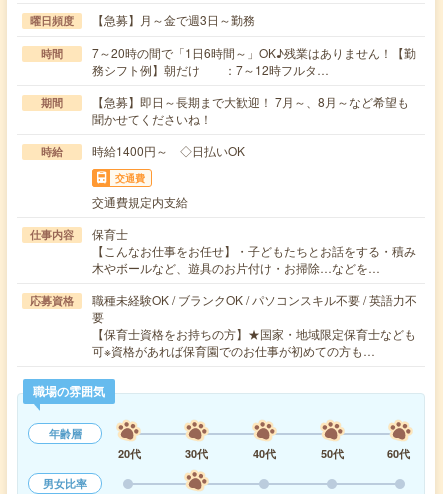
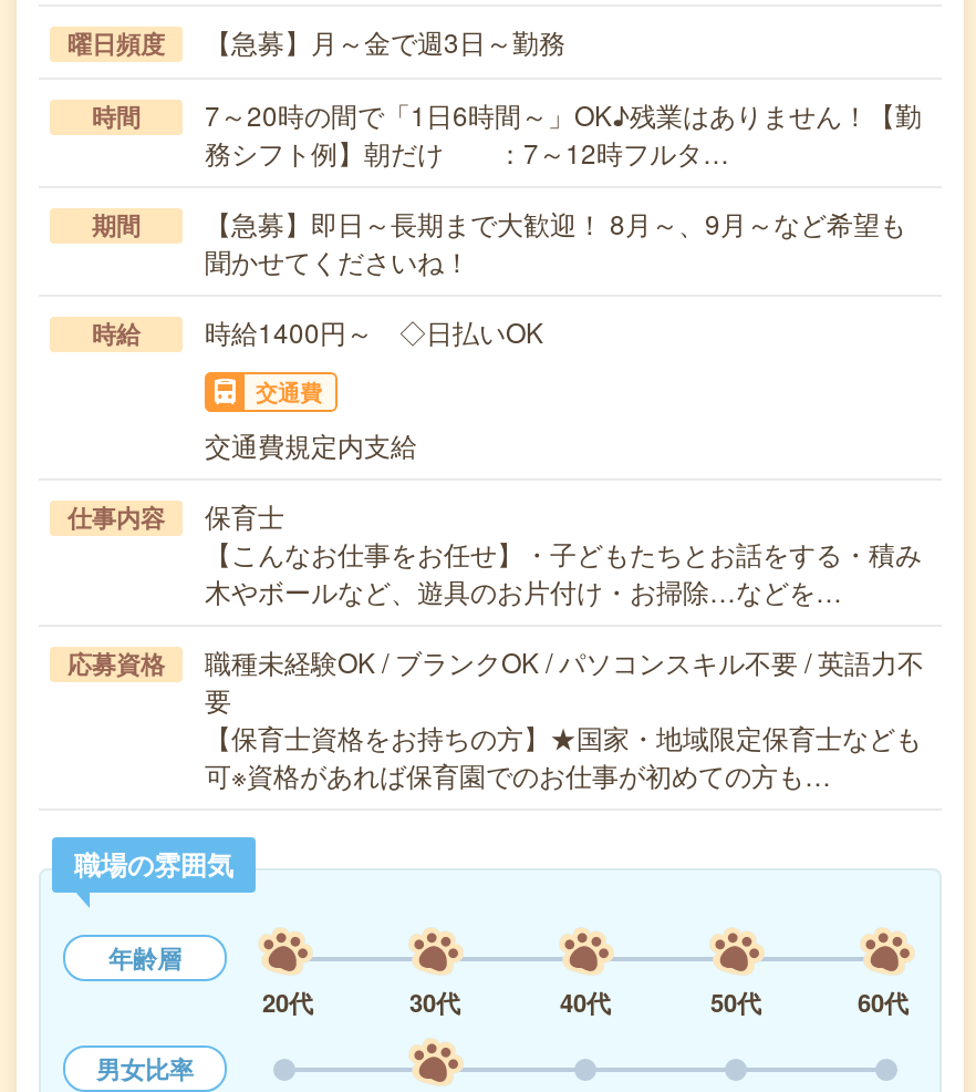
- 【急募】即日～長期まで大歓迎！ 7月～、8月～など希望も
+ 【急募】即日～長期まで大歓迎！ 8月～、9月～など希望も
